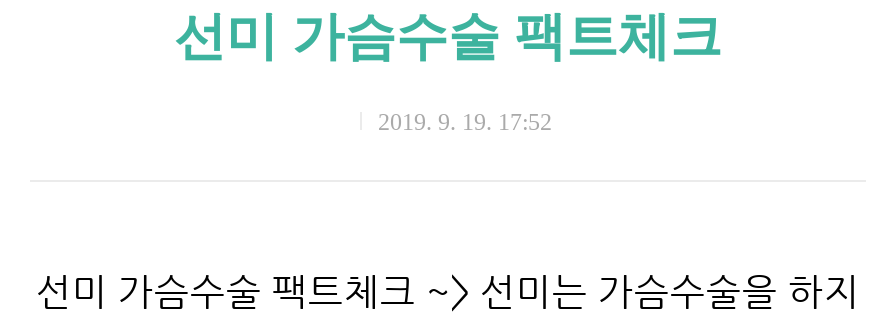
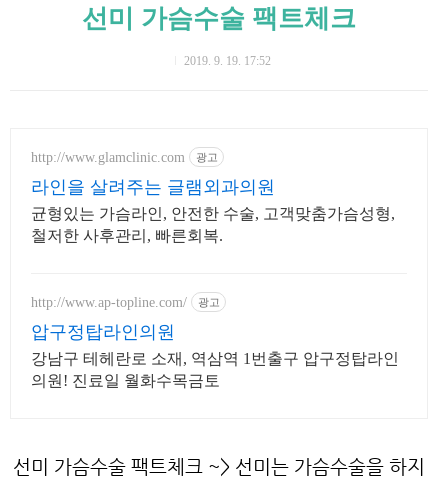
+ http://www.glamclinic.com
+ 광고
+ 라인을 살려주는 글램외과의원
+ 균형있는 가슴라인, 안전한 수술, 고객맞춤가슴성형,
+ 철저한 사후관리, 빠른회복.

+ http://www.ap-topline.com/
+ 광고
+ 압구정탑라인의원
+ 강남구 테헤란로 소재, 역삼역 1번출구 압구정탑라인
+ 의원! 진료일 월화수목금토
